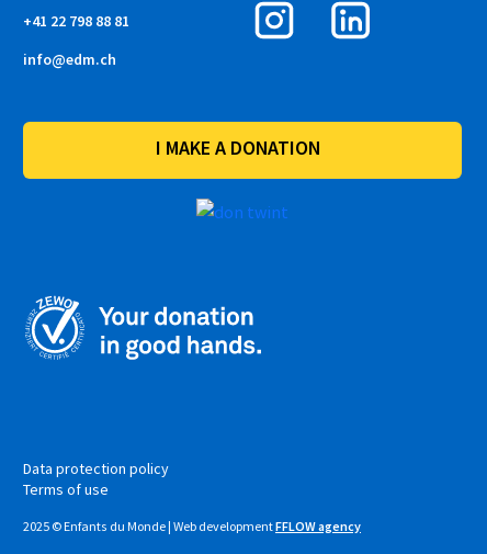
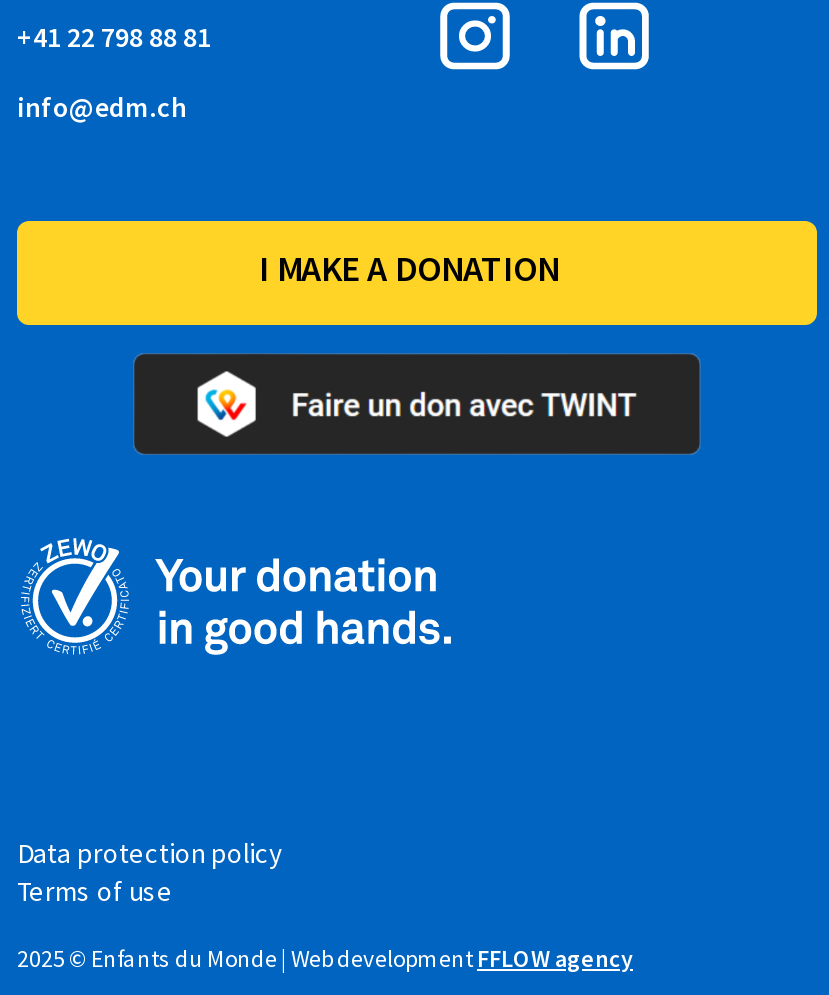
+ [image]
